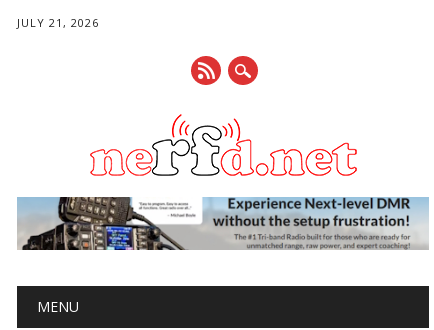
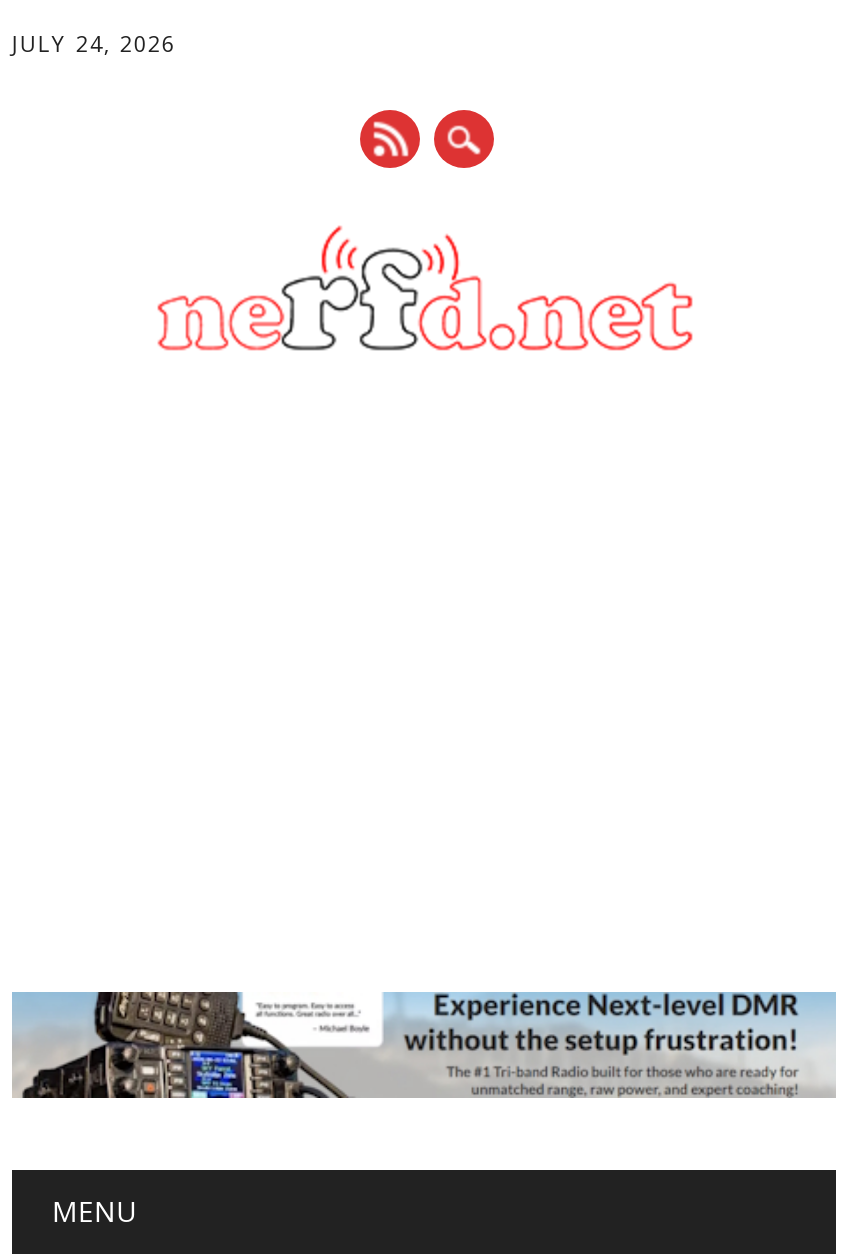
- JULY 21, 2026
+ JULY 24, 2026
